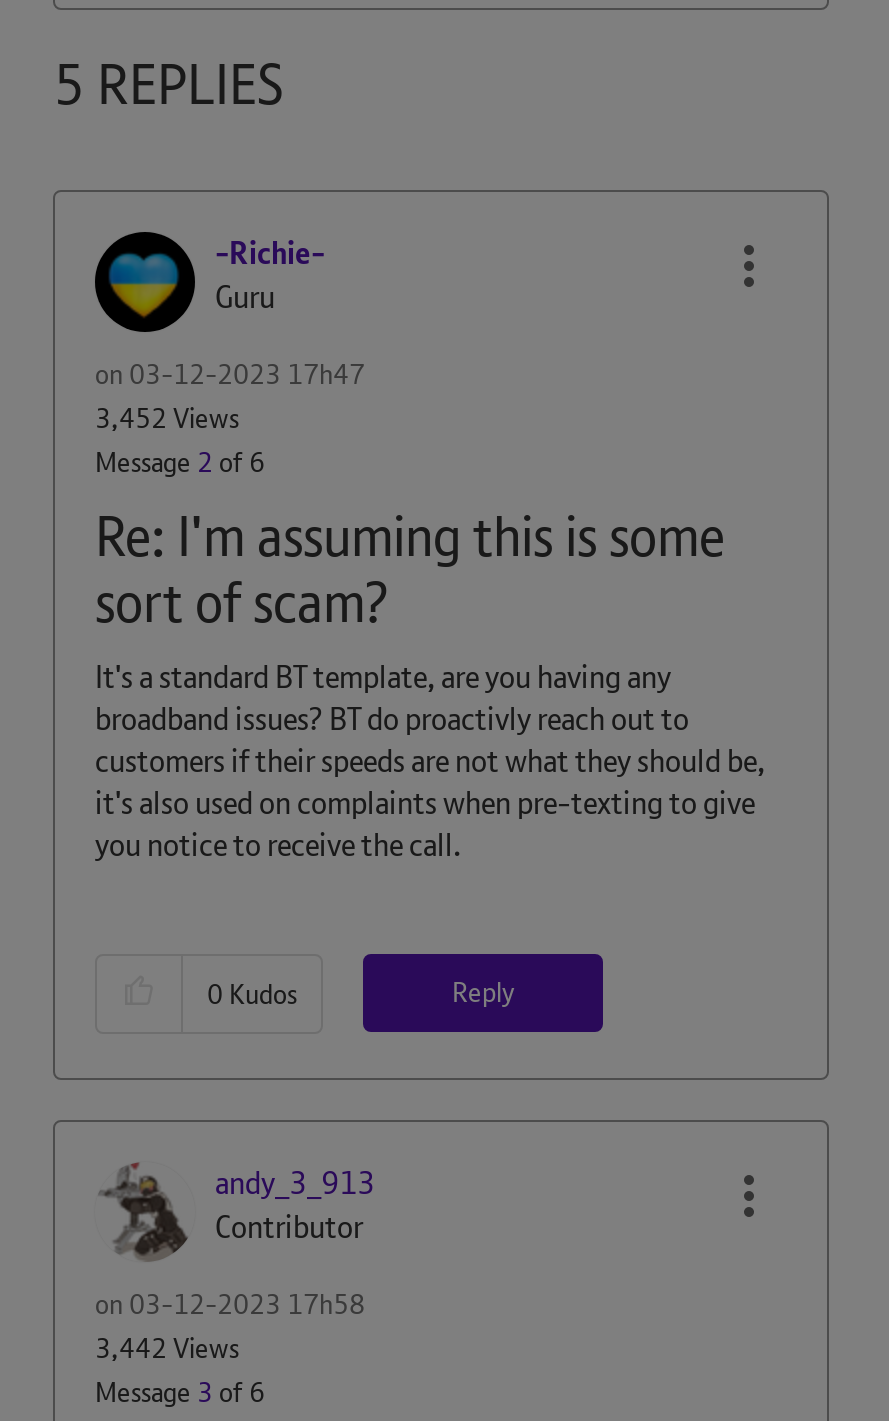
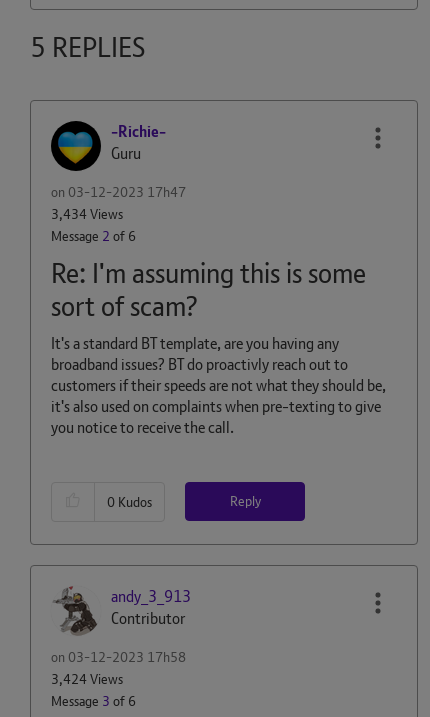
- 3,452 Views
+ 3,434 Views

- 3,442 Views
+ 3,424 Views
